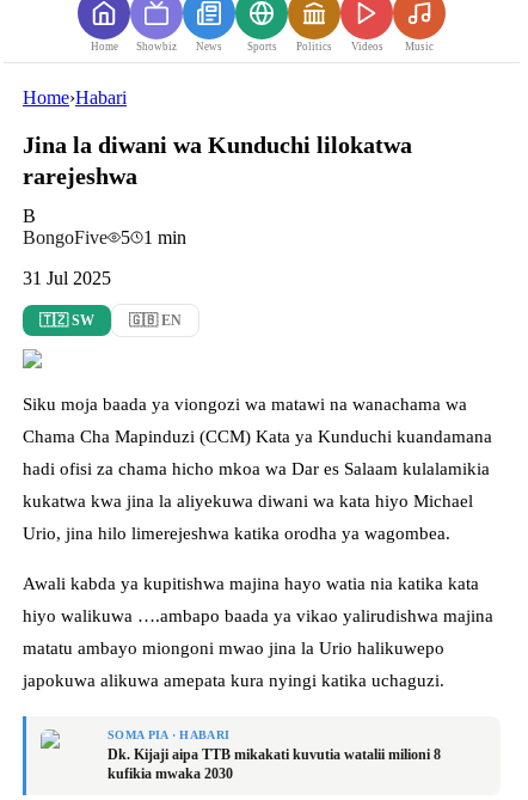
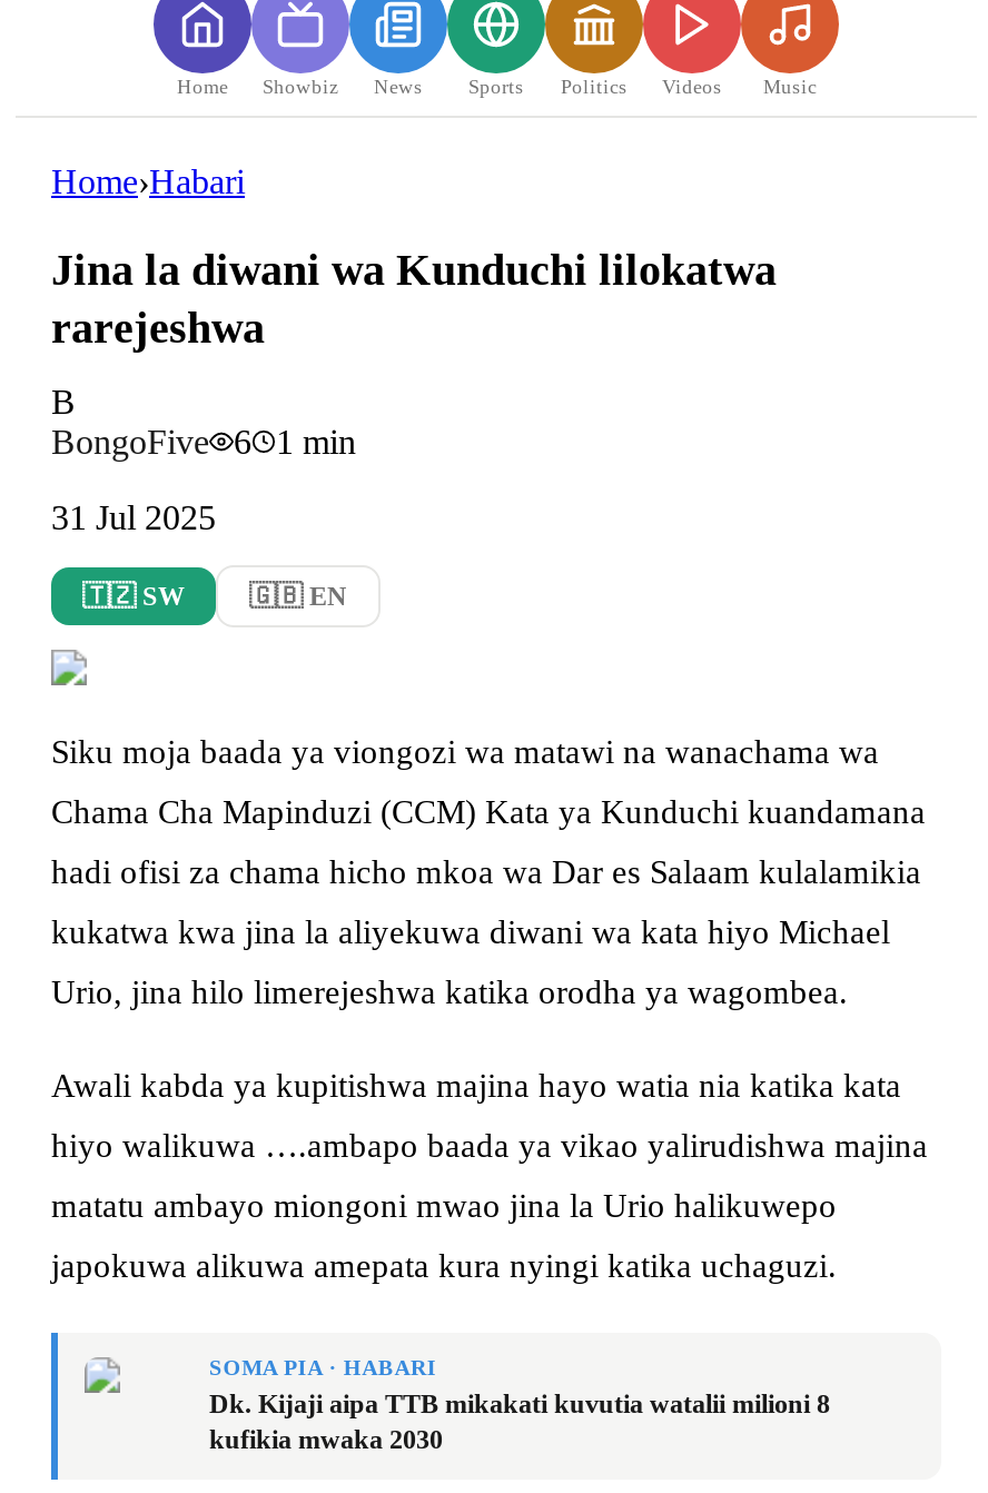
- BongoFive 5 1 min
+ BongoFive 6 1 min
